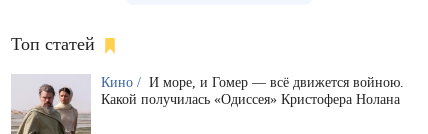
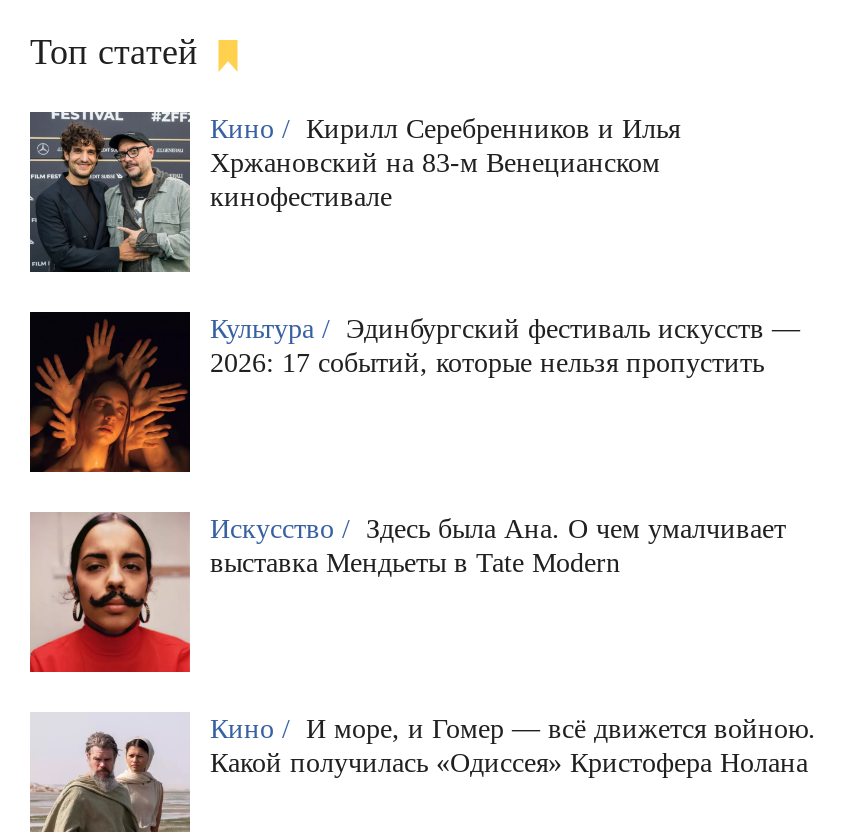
+ [image]
+ Кино / Кирилл Серебренников и Илья
+ Хржановский на 83-м Венецианском
+ кинофестивале

+ [image]
+ Искусство / Здесь была Ана. О чем умалчивает
+ выставка Мендьеты в Tate Modern

+ [image]
+ Культура / Эдинбургский фестиваль искусств —
+ 2026: 17 событий, которые нельзя пропустить
